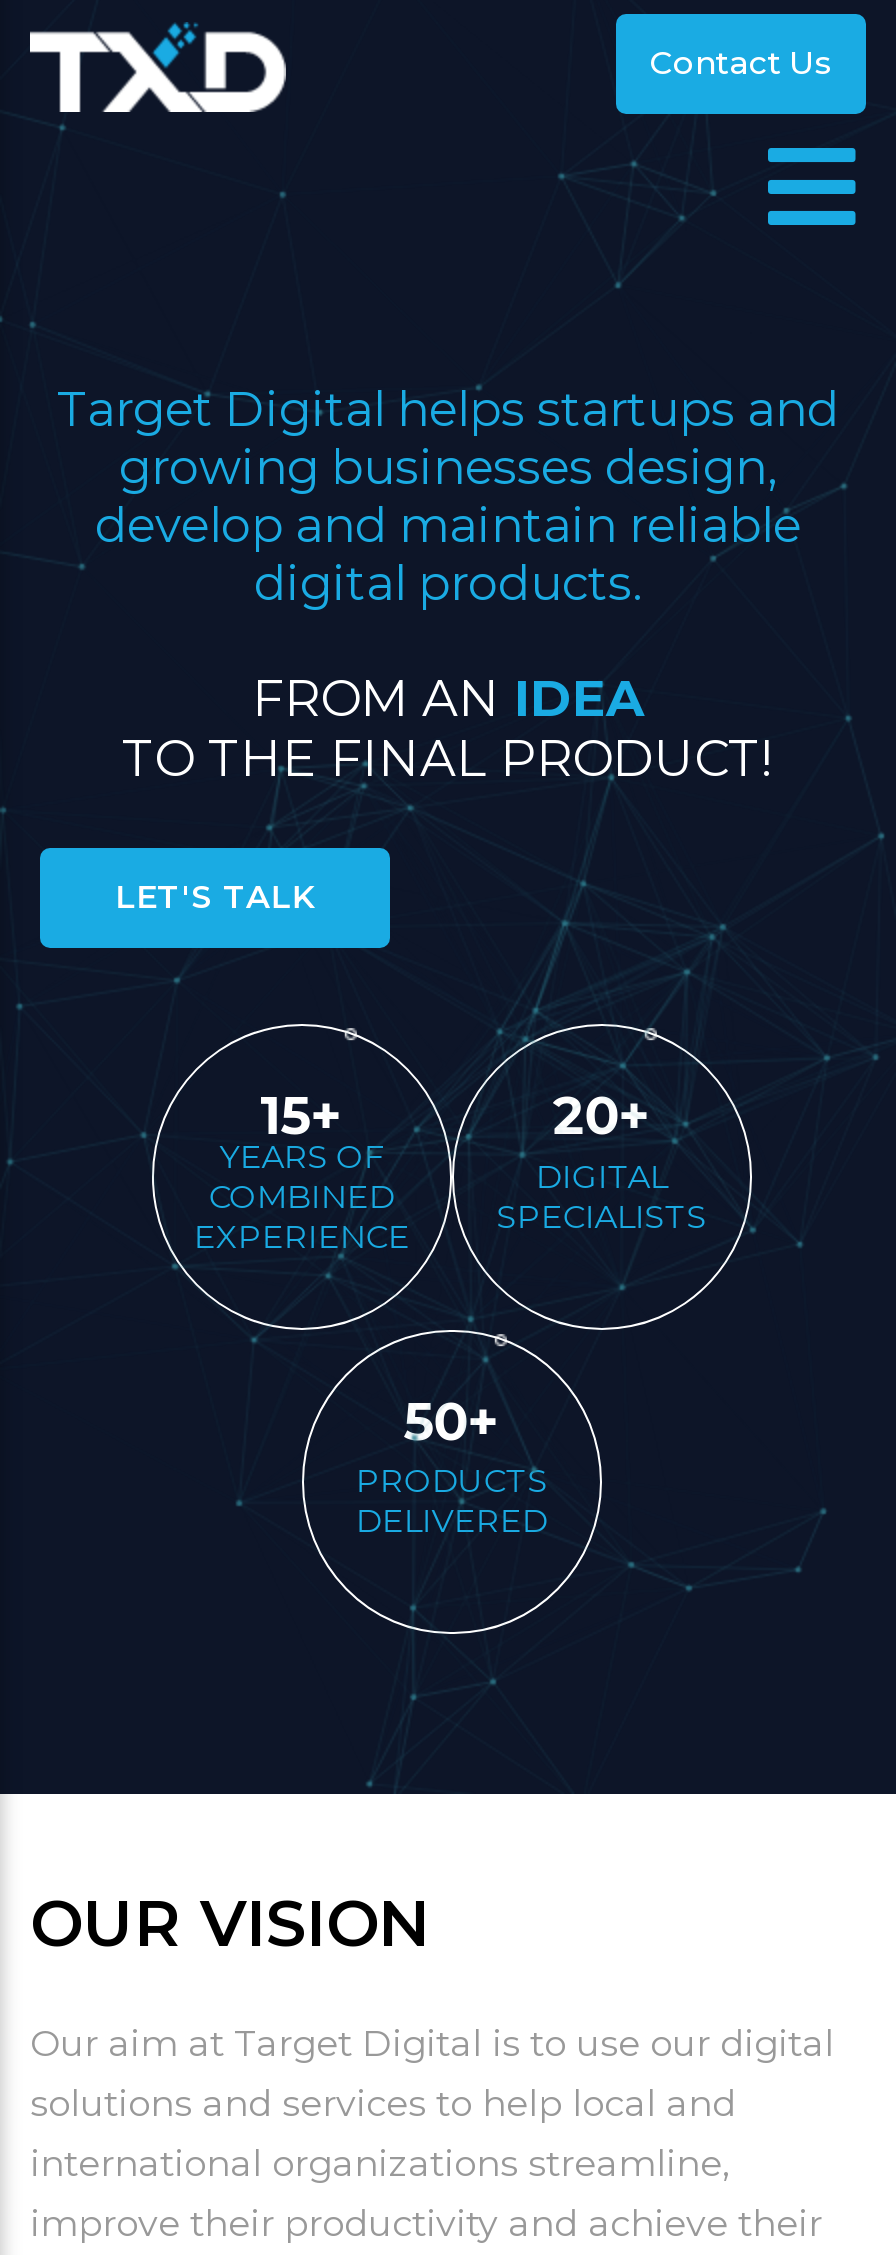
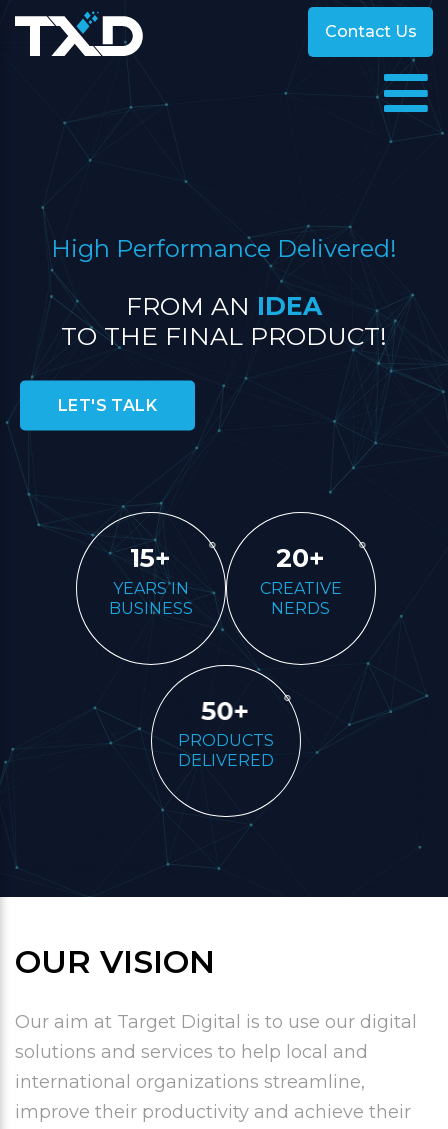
- Target Digital helps startups and
- growing businesses design,
- develop and maintain reliable
- digital products.
+ High Performance Delivered!

moved up: FROM AN IDEA | TO THE FINAL PRODUCT! | LET'S TALK

- YEARS OF
- COMBINED
- EXPERIENCE
+ YEARS IN
+ BUSINESS

- DIGITAL
- SPECIALISTS
+ CREATIVE
+ NERDS
